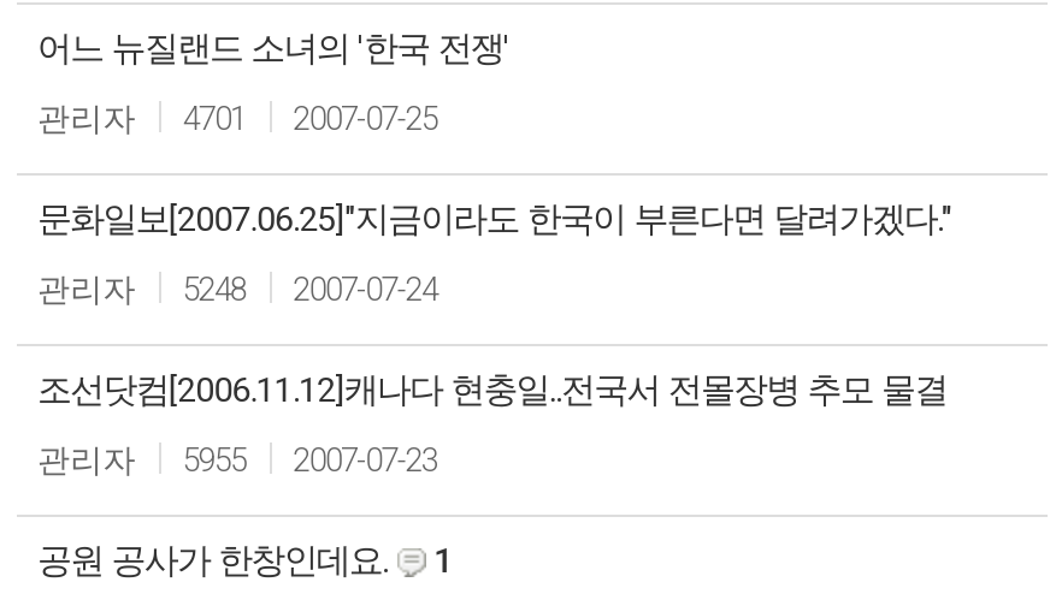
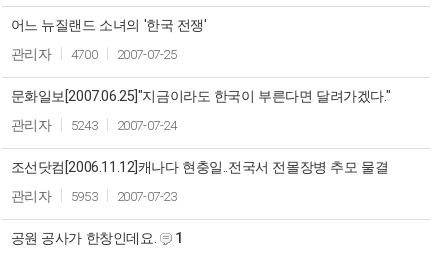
- 관리자 4701 2007-07-25
+ 관리자 4700 2007-07-25

- 관리자 5248 2007-07-24
+ 관리자 5243 2007-07-24

- 관리자 5955 2007-07-23
+ 관리자 5953 2007-07-23
